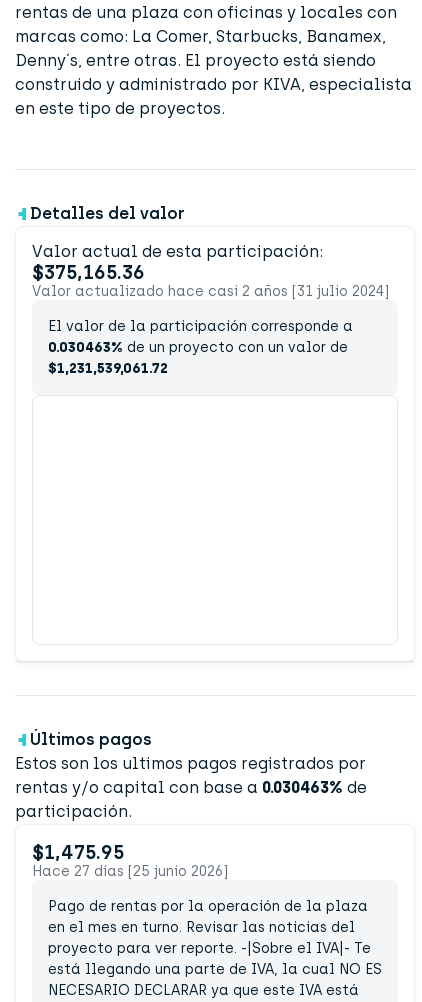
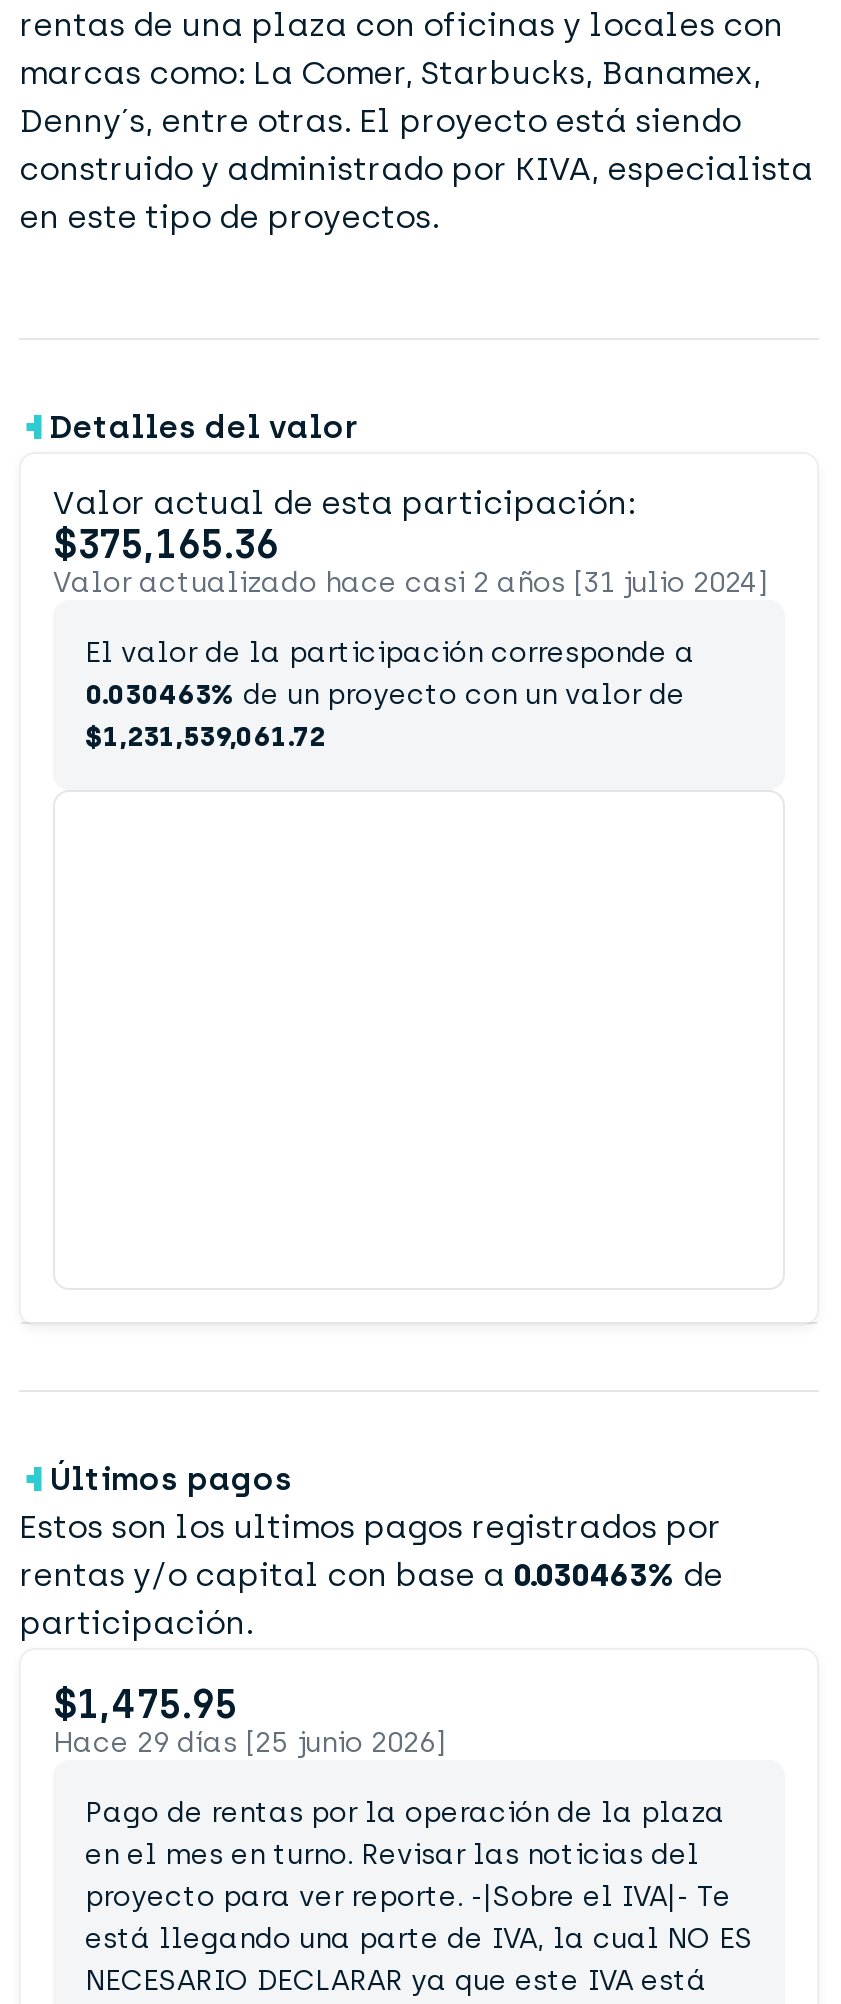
- Hace 27 días [25 junio 2026]
+ Hace 29 días [25 junio 2026]
